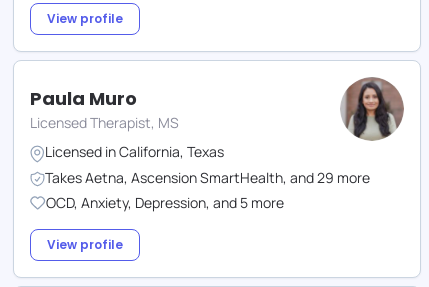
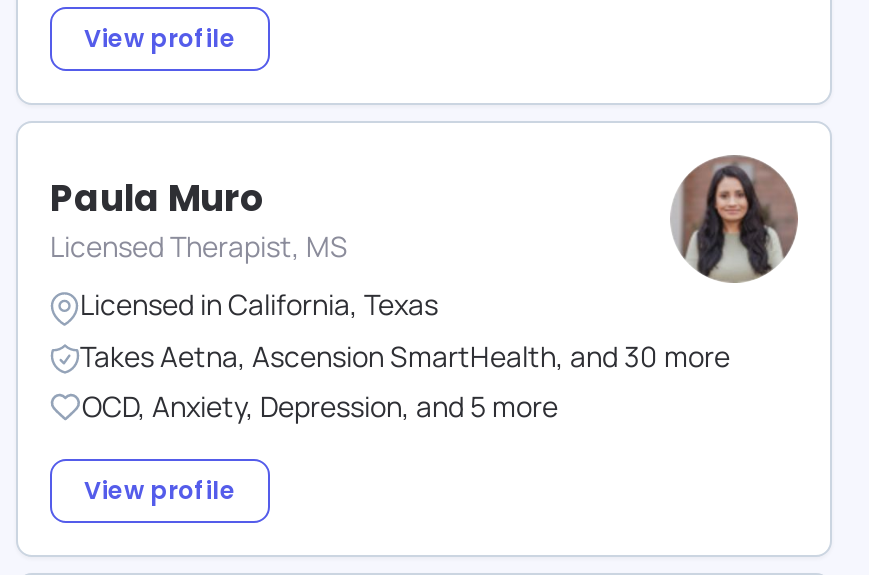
- Takes Aetna, Ascension SmartHealth, and 29 more
+ Takes Aetna, Ascension SmartHealth, and 30 more
